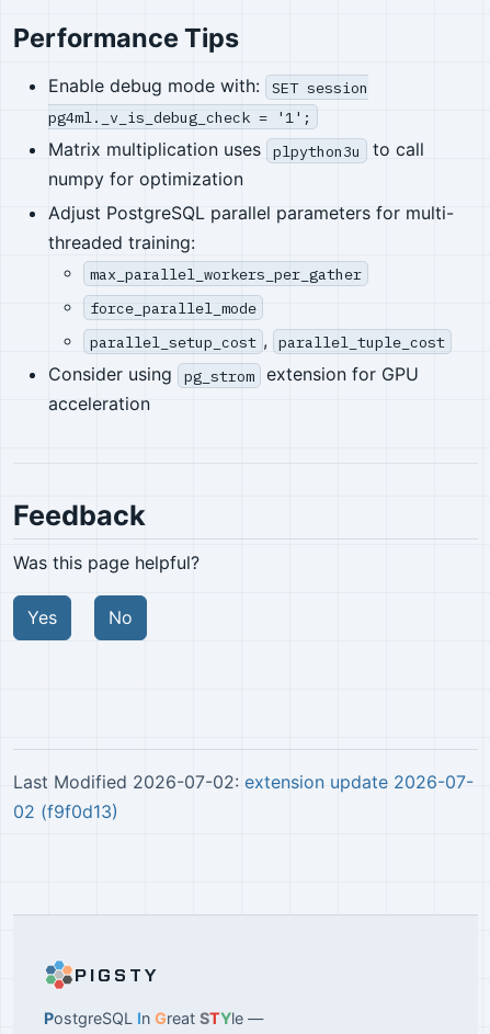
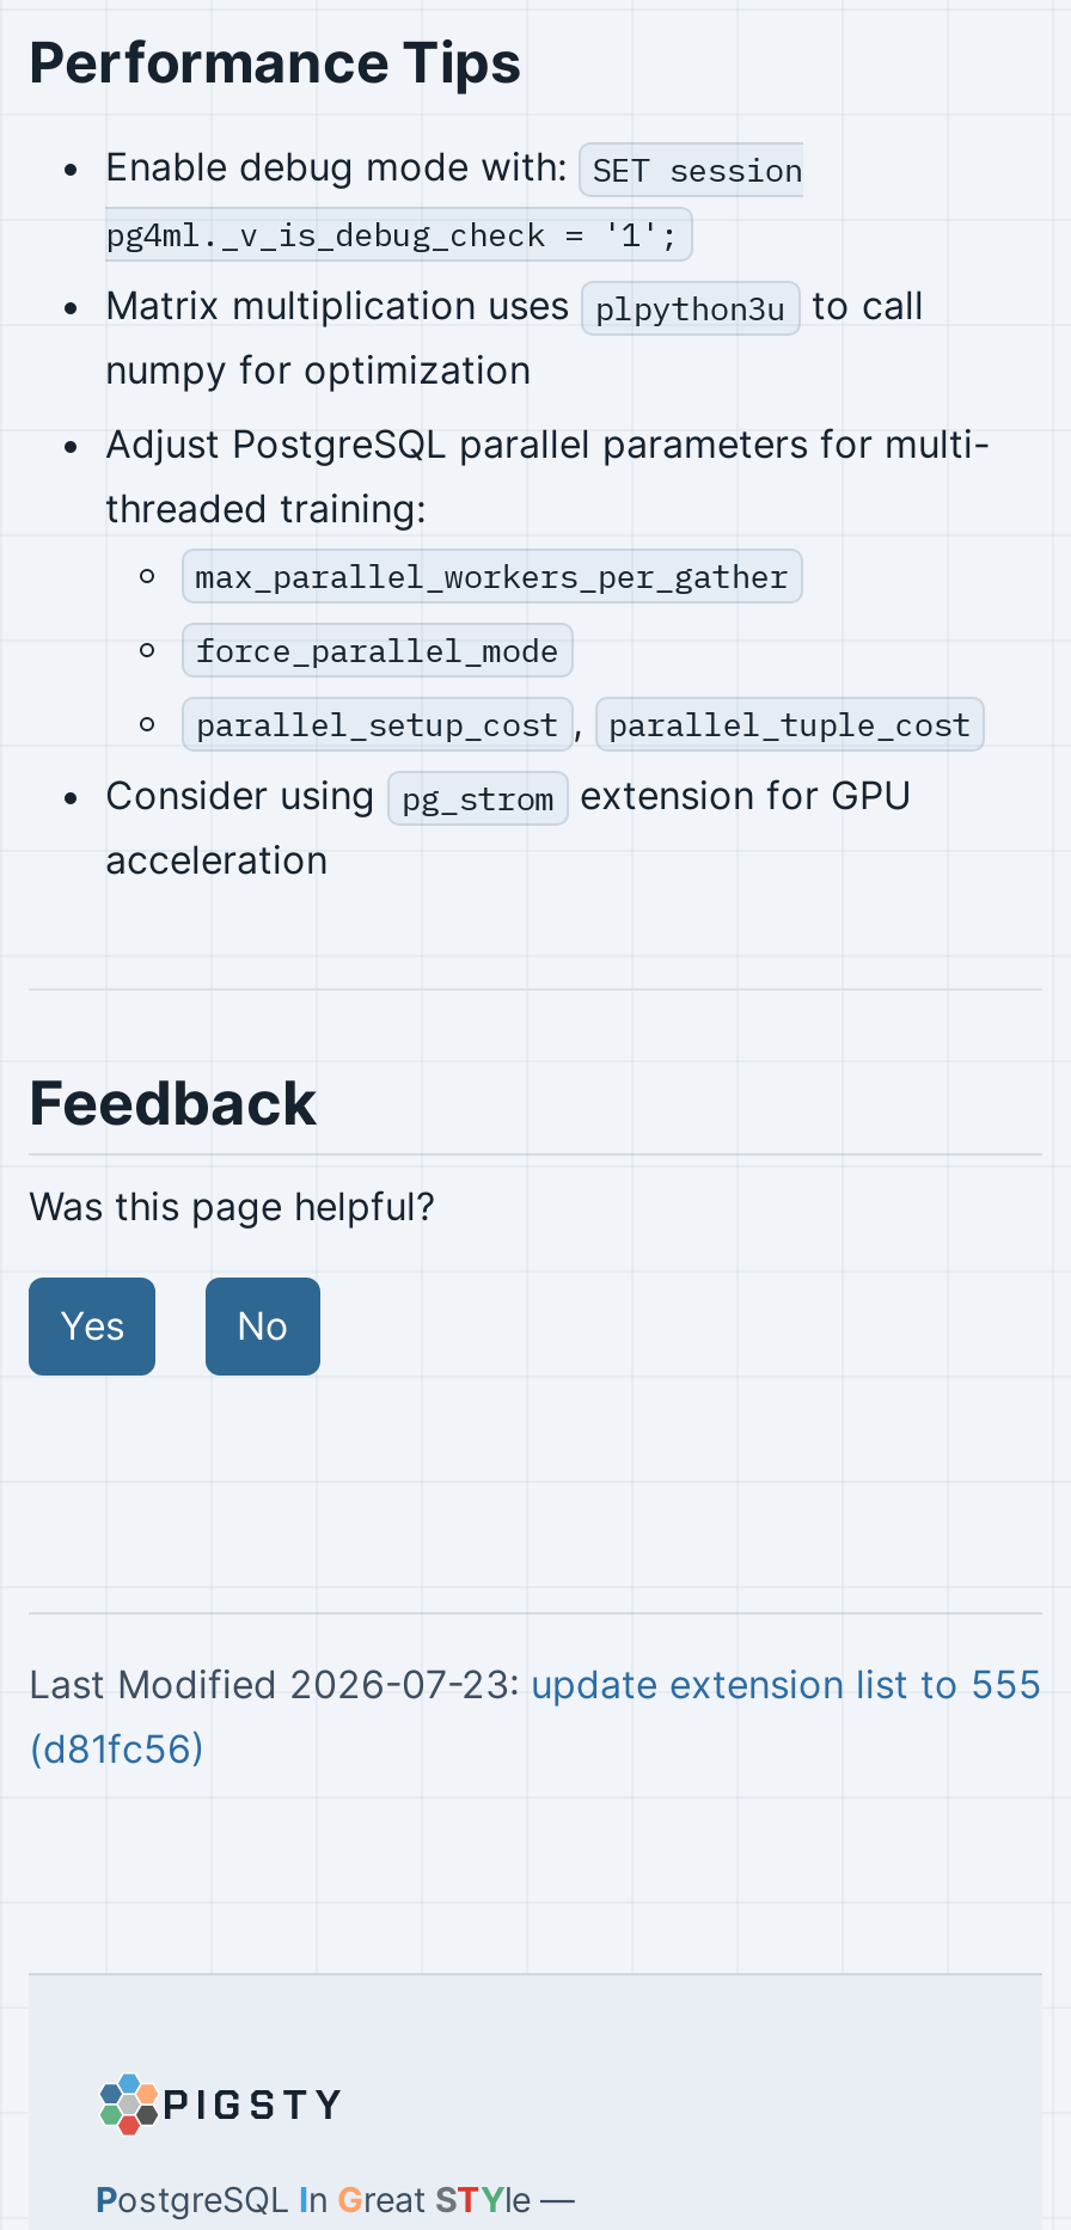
- Last Modified 2026-07-02: extension update 2026-07-
- 02 (f9f0d13)
+ Last Modified 2026-07-23: update extension list to 555
+ (d81fc56)
